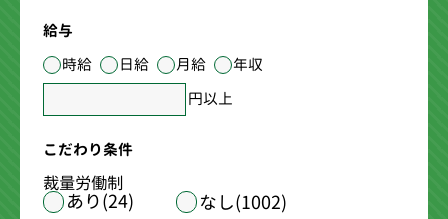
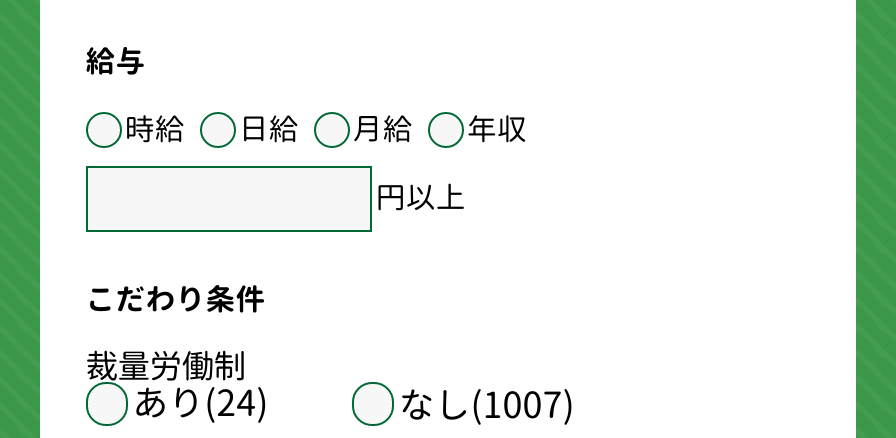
- なし(1002)
+ なし(1007)
